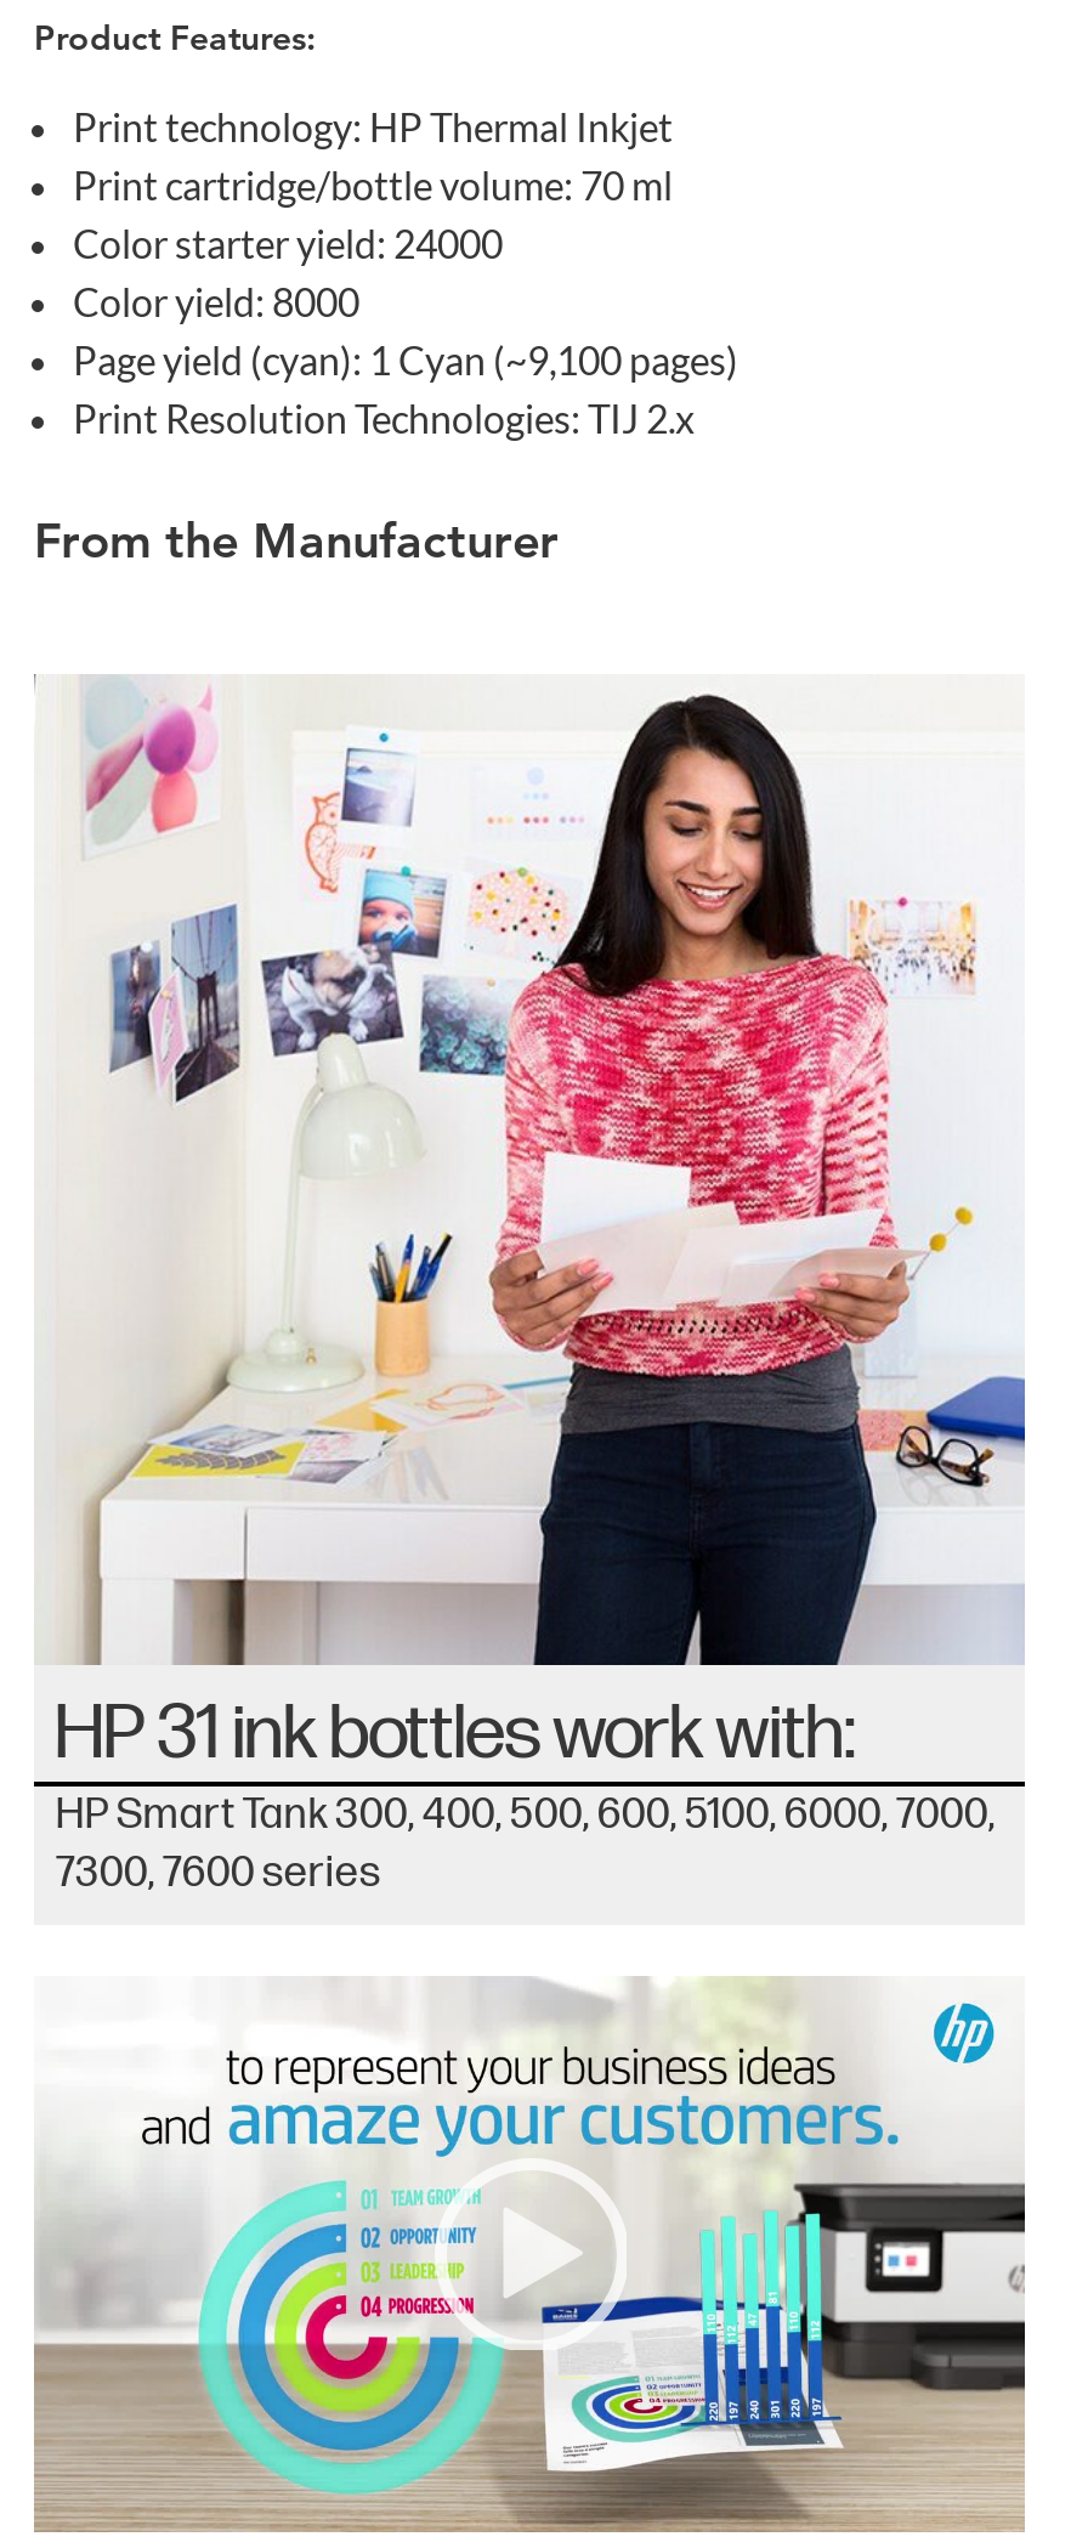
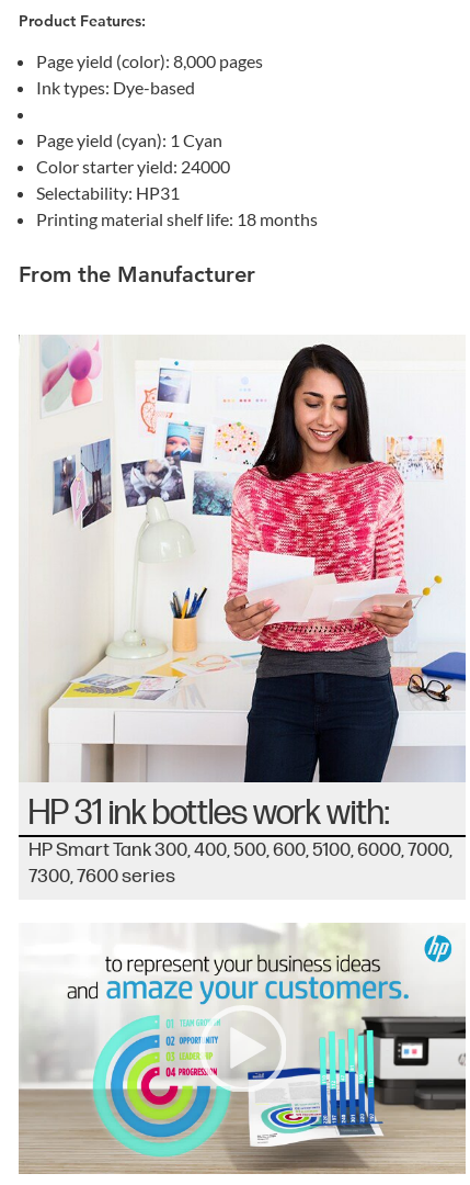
- Print technology: HP Thermal Inkjet
- Print cartridge/bottle volume: 70 ml
+ Page yield (color): 8,000 pages
+ Ink types: Dye-based
+ Page yield (cyan): 1 Cyan

moved down: Color starter yield: 24000

- Color yield: 8000
- Page yield (cyan): 1 Cyan (~9,100 pages)
- Print Resolution Technologies: TIJ 2.x
+ Selectability: HP31
+ Printing material shelf life: 18 months
